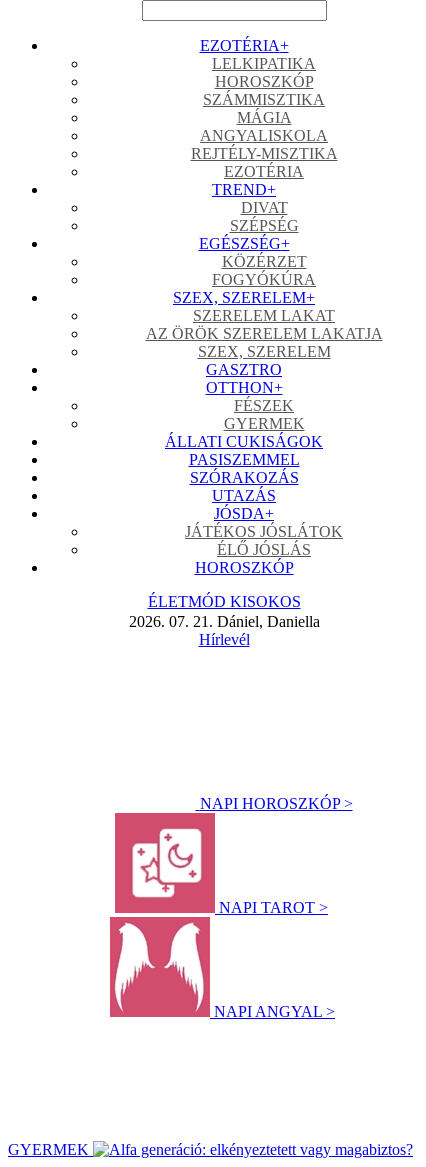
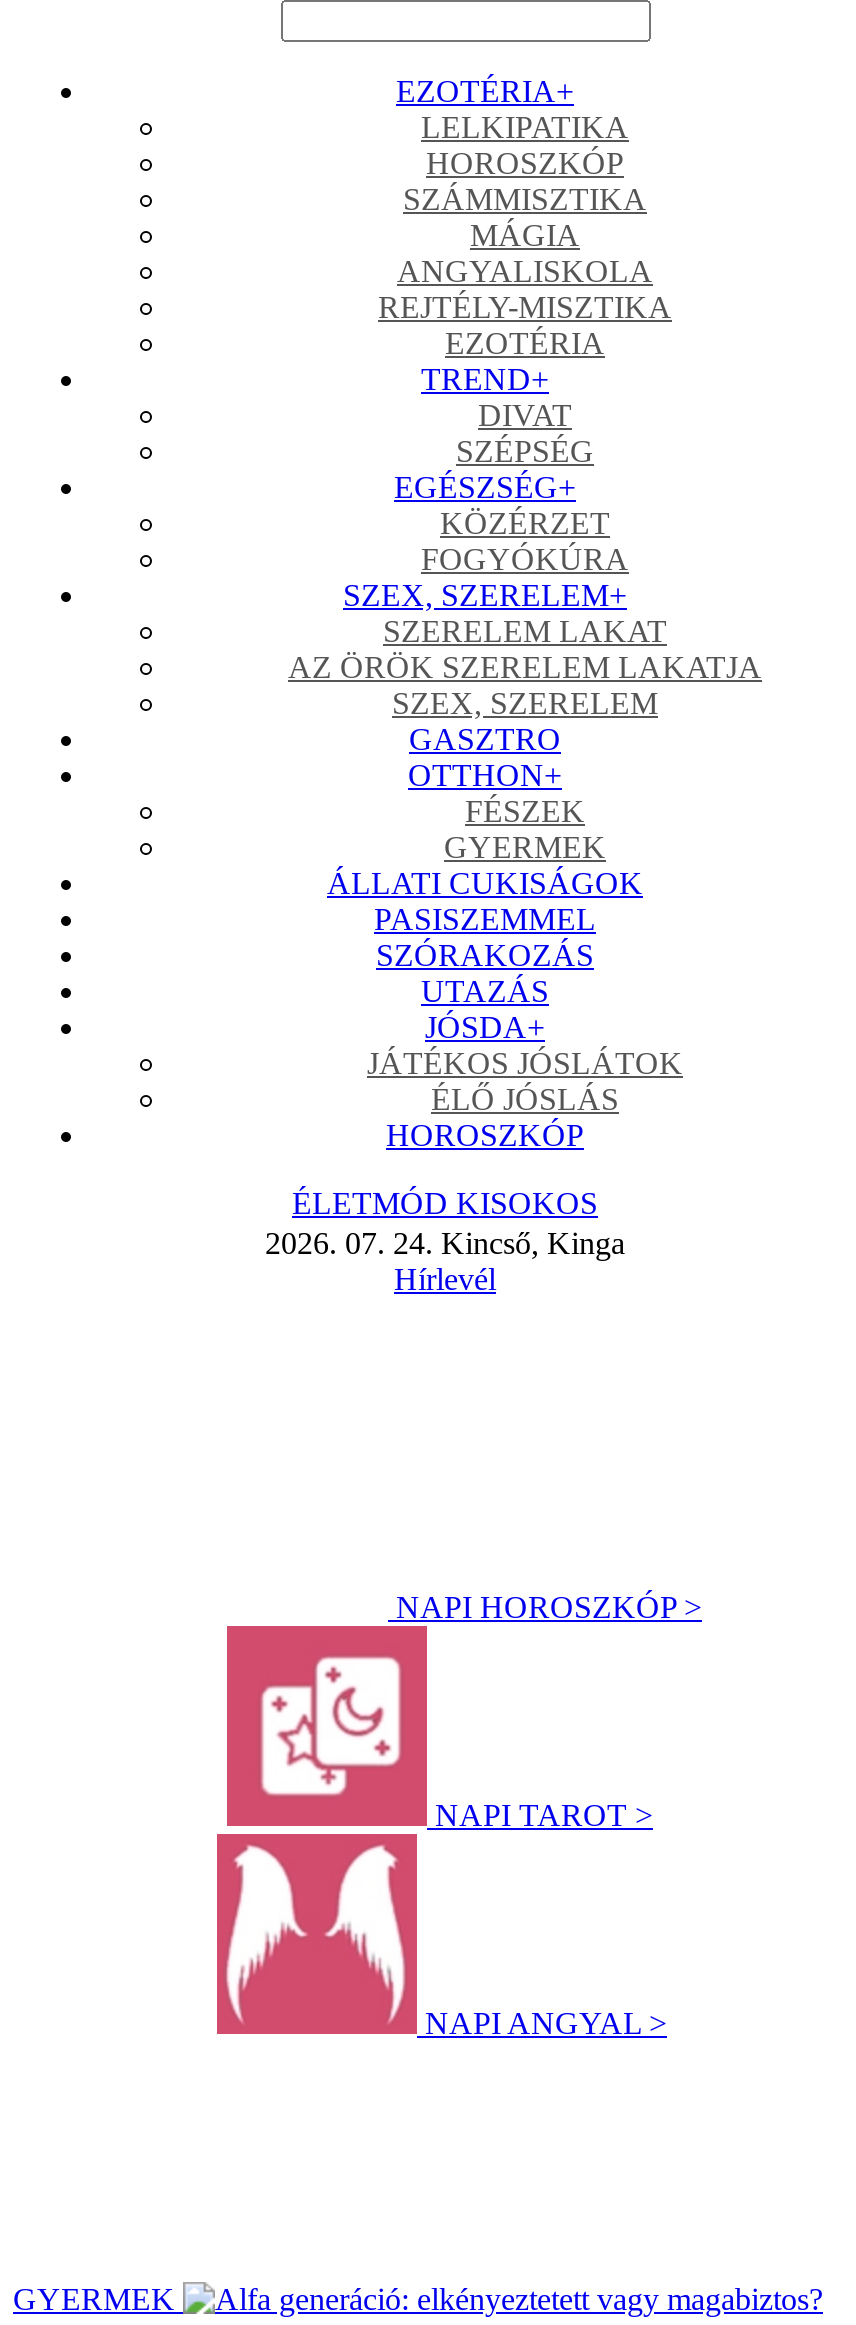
- 2026. 07. 21. Dániel, Daniella
+ 2026. 07. 24. Kincső, Kinga
